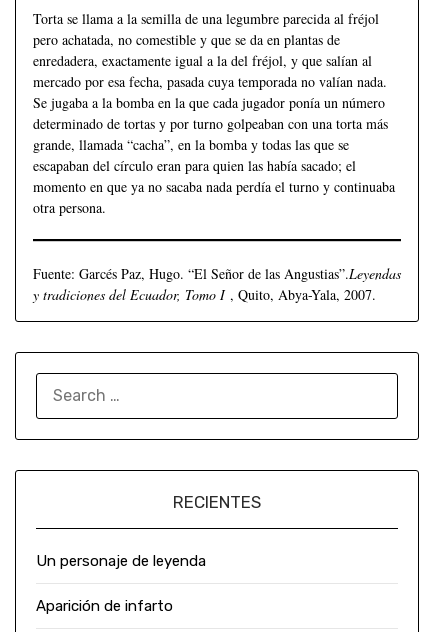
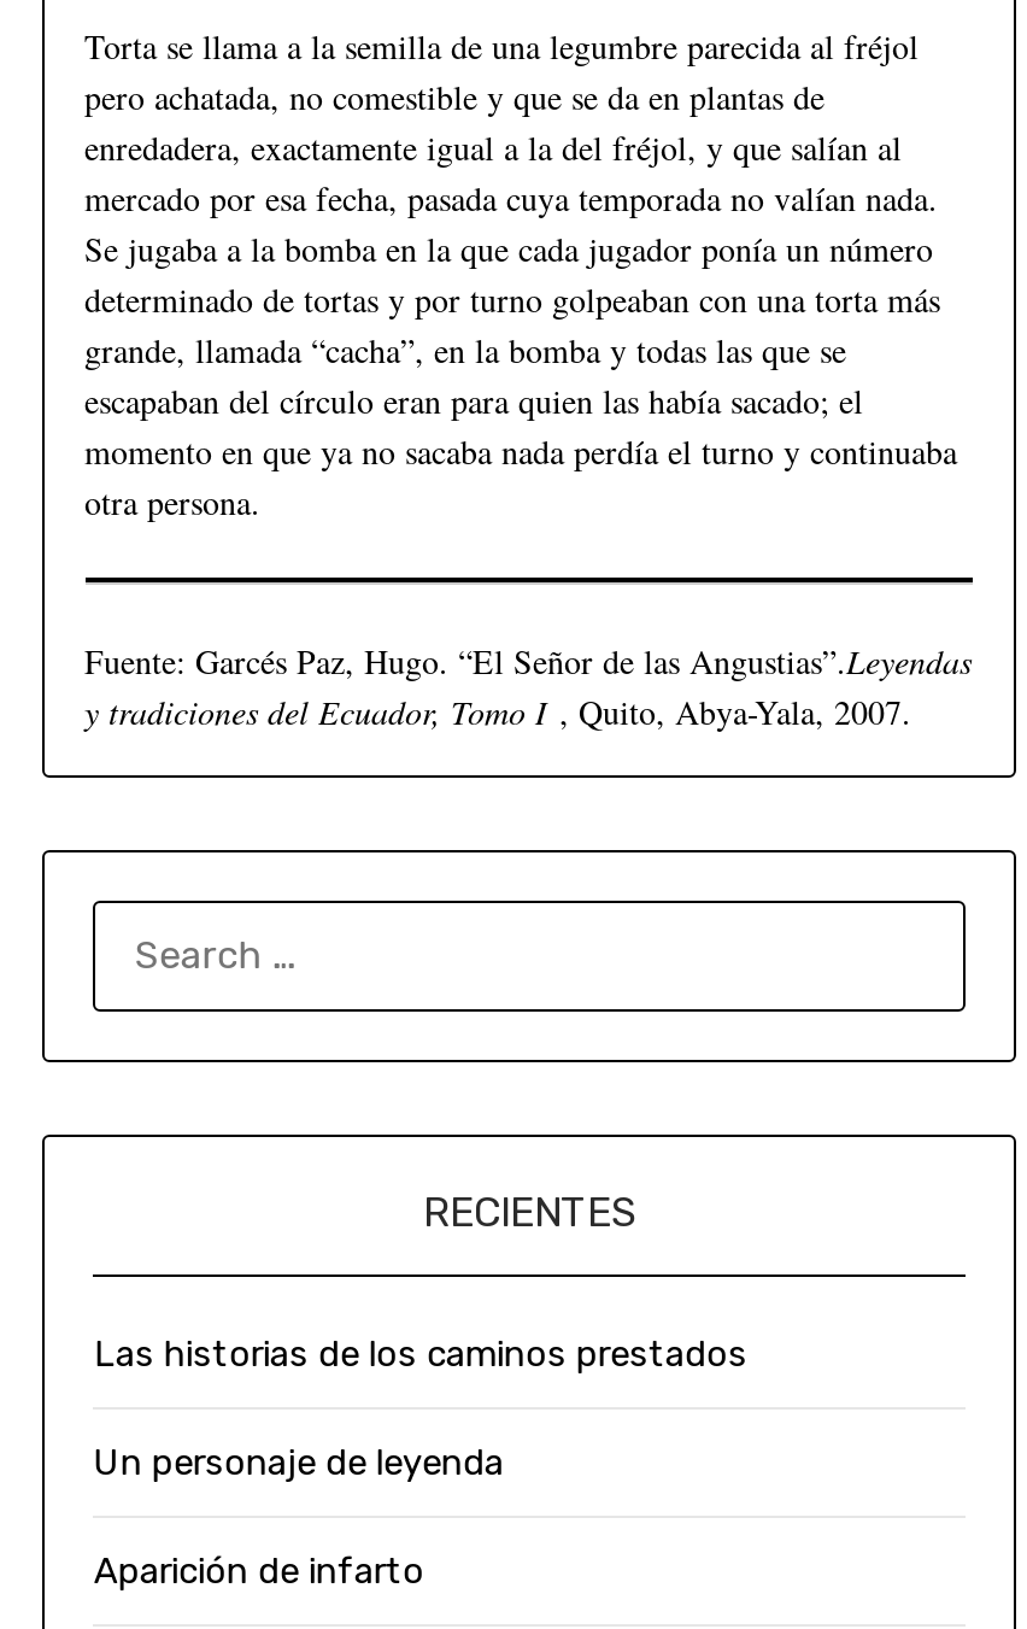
+ Las historias de los caminos prestados
